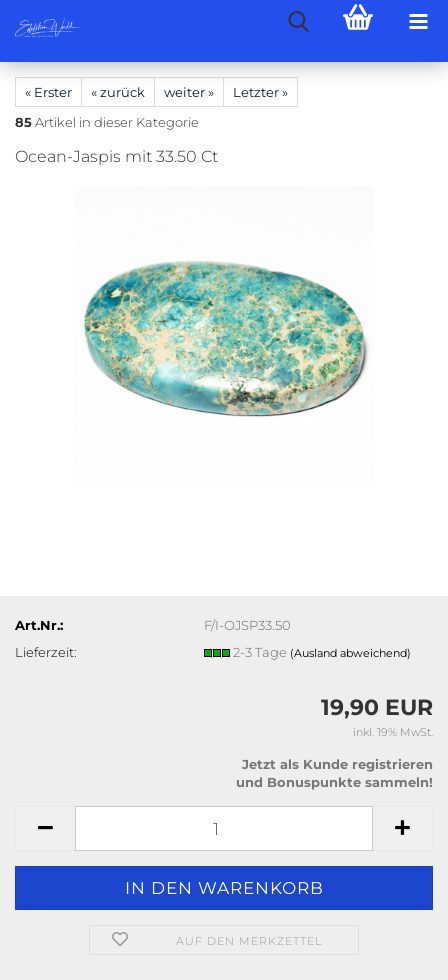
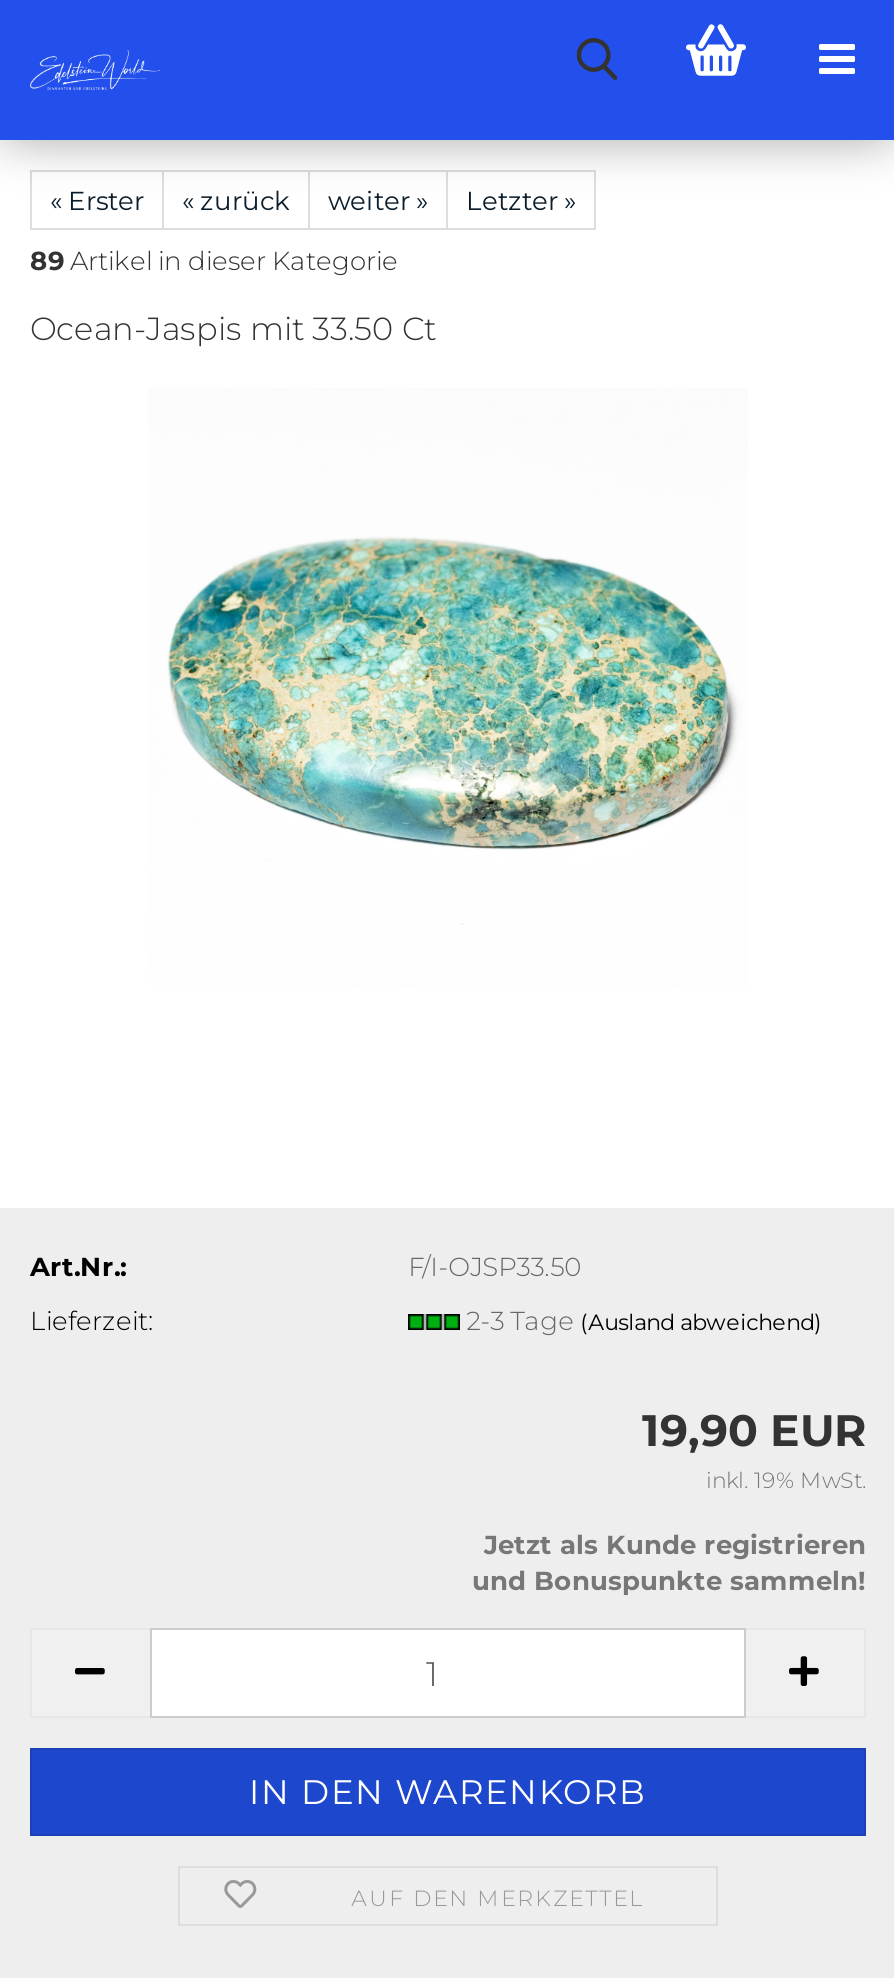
- 85 Artikel in dieser Kategorie
+ 89 Artikel in dieser Kategorie
